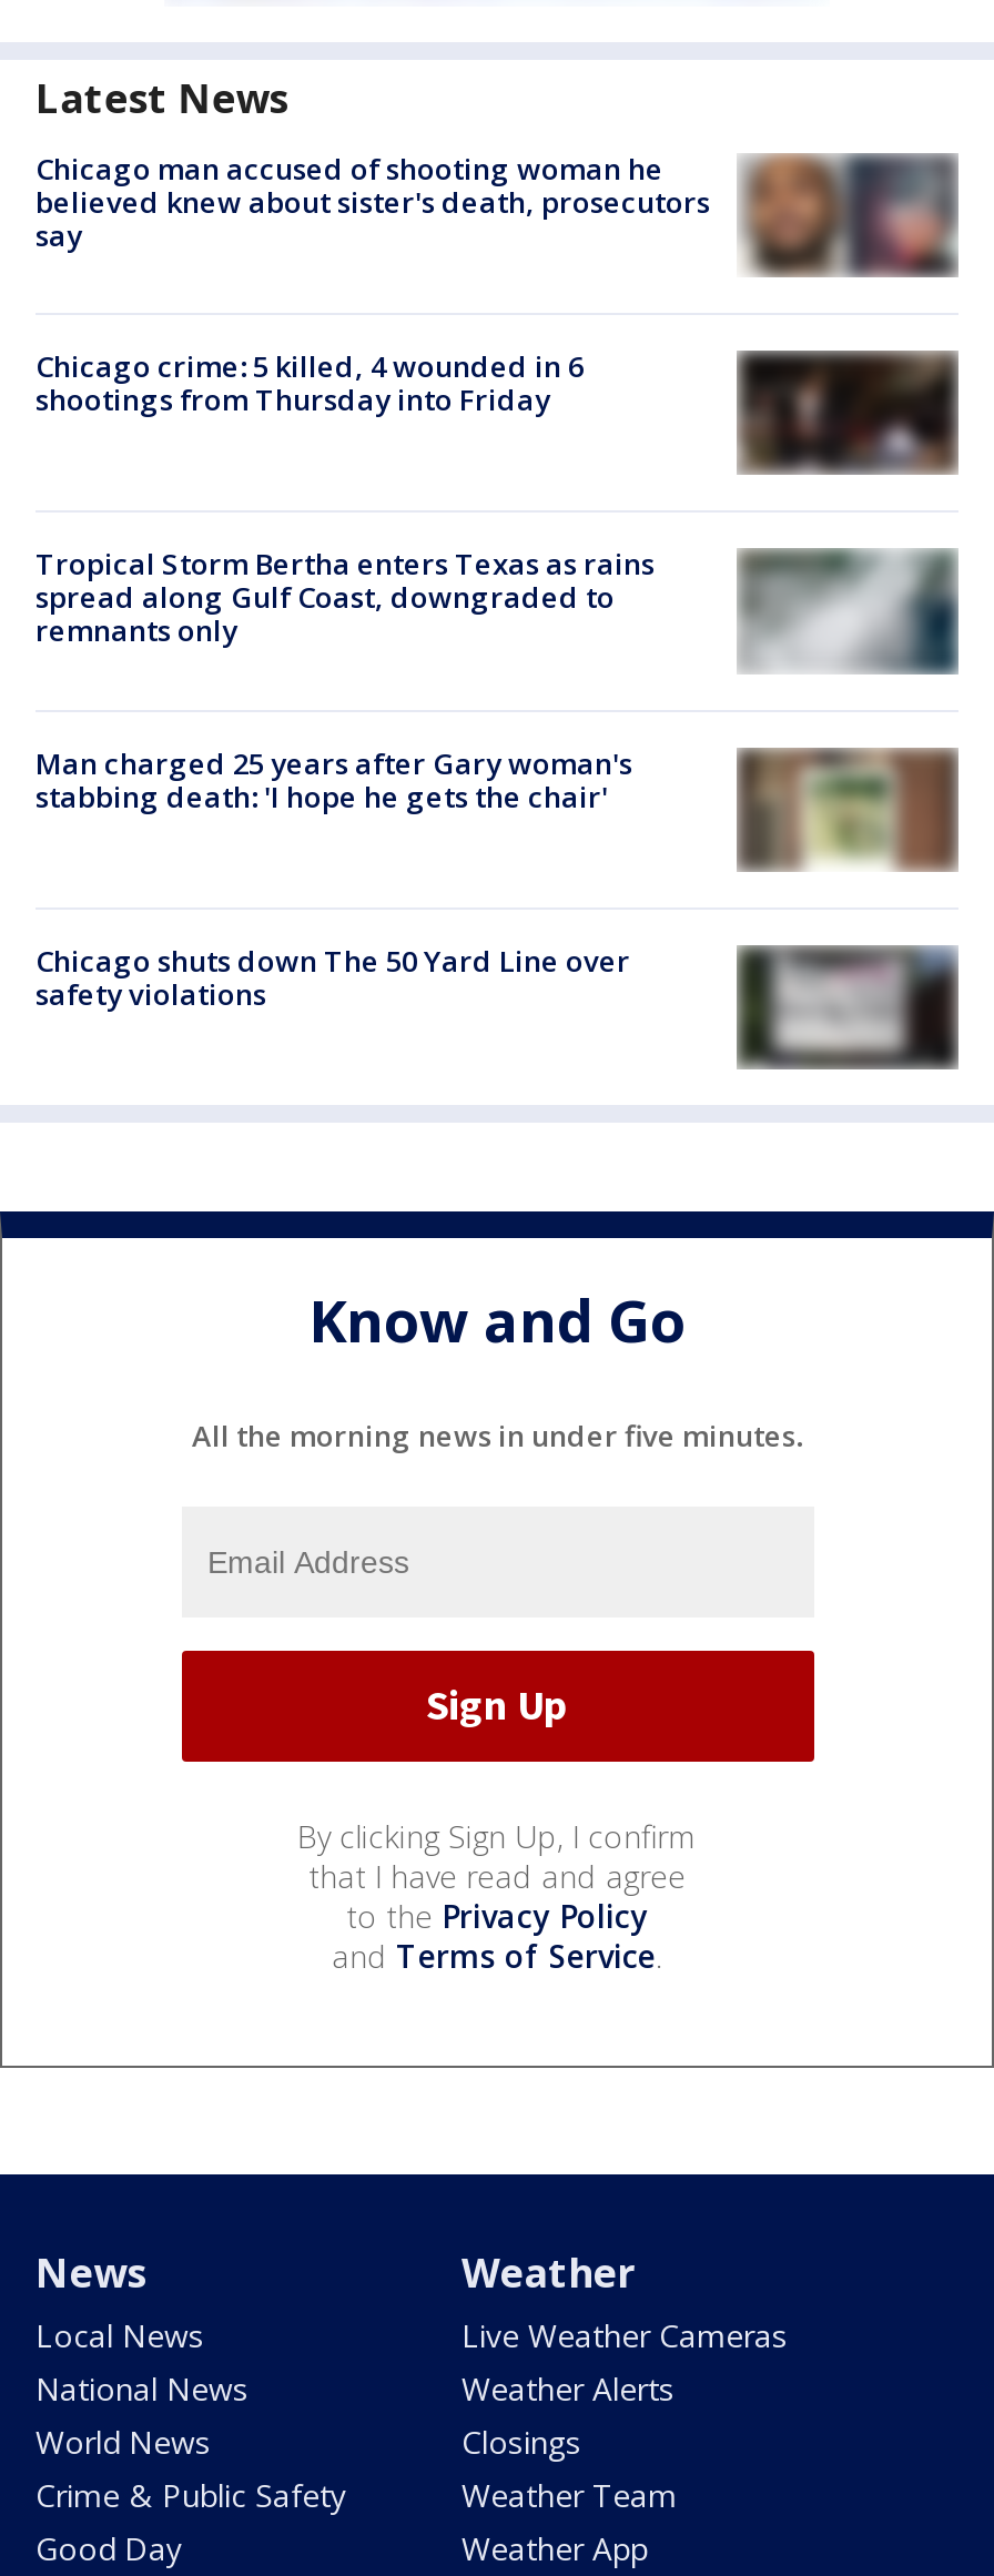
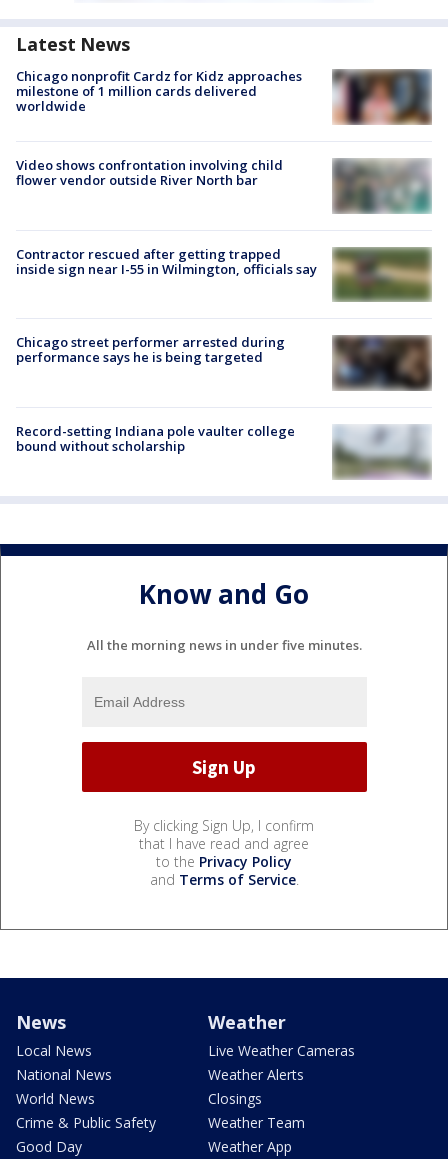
- [image]
- Chicago man accused of shooting woman he
- believed knew about sister's death, prosecutors
- say
+ [image]
+ Chicago nonprofit Cardz for Kidz approaches
+ milestone of 1 million cards delivered
+ worldwide

- Chicago crime: 5 killed, 4 wounded in 6
- shootings from Thursday into Friday
+ Video shows confrontation involving child
+ flower vendor outside River North bar

- [image]
+ [image]

- [image]
- Tropical Storm Bertha enters Texas as rains
- spread along Gulf Coast, downgraded to
- remnants only
+ [image]
+ Contractor rescued after getting trapped
+ inside sign near I-55 in Wilmington, officials say

- Man charged 25 years after Gary woman's
- stabbing death: 'I hope he gets the chair'
+ Chicago street performer arrested during
+ performance says he is being targeted

- [image]
+ [image]

- Chicago shuts down The 50 Yard Line over
- safety violations
+ Record-setting Indiana pole vaulter college
+ bound without scholarship

- [image]
+ [image]
